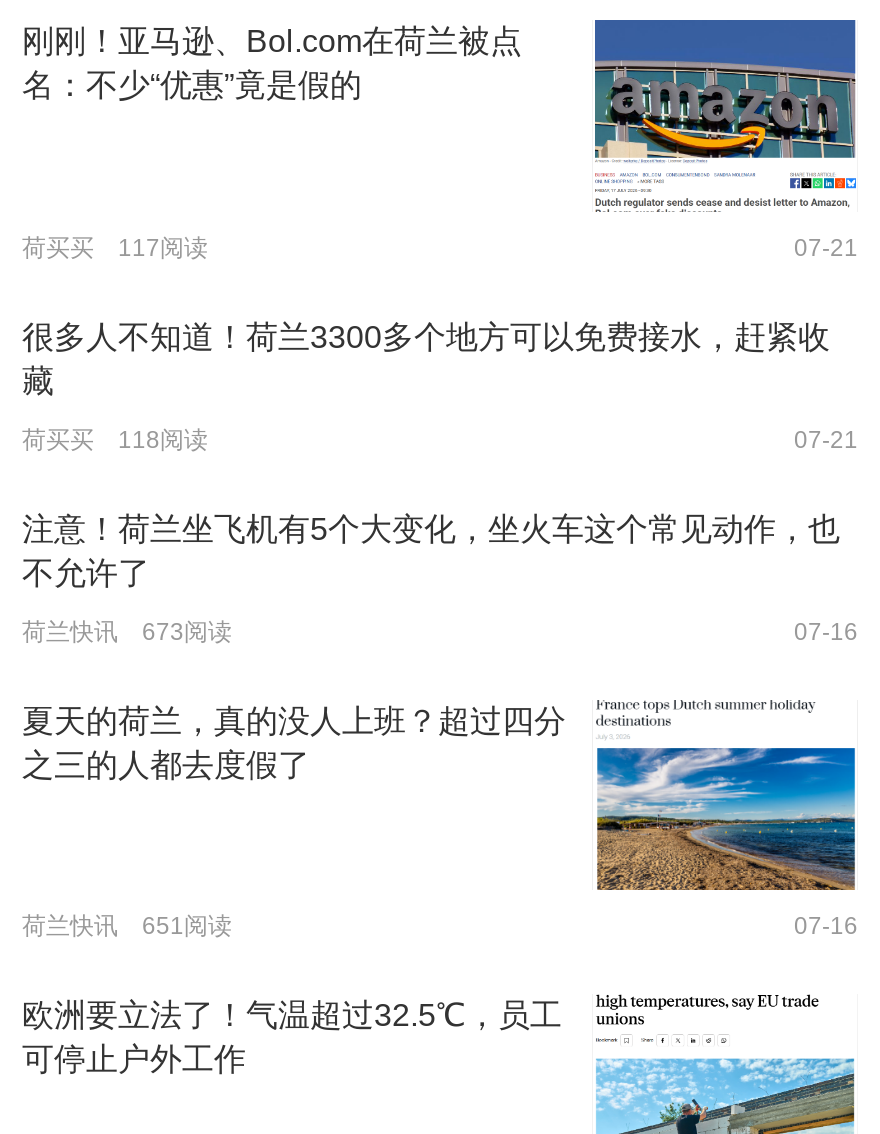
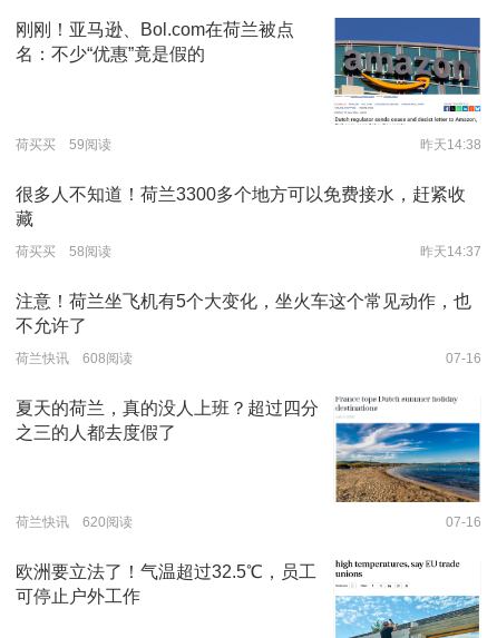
- 荷买买 117阅读
- 07-21
+ 荷买买 59阅读
+ 昨天14:38

- 荷买买 118阅读
- 07-21
+ 荷买买 58阅读
+ 昨天14:37

- 荷兰快讯 673阅读
+ 荷兰快讯 608阅读

- 荷兰快讯 651阅读
+ 荷兰快讯 620阅读
